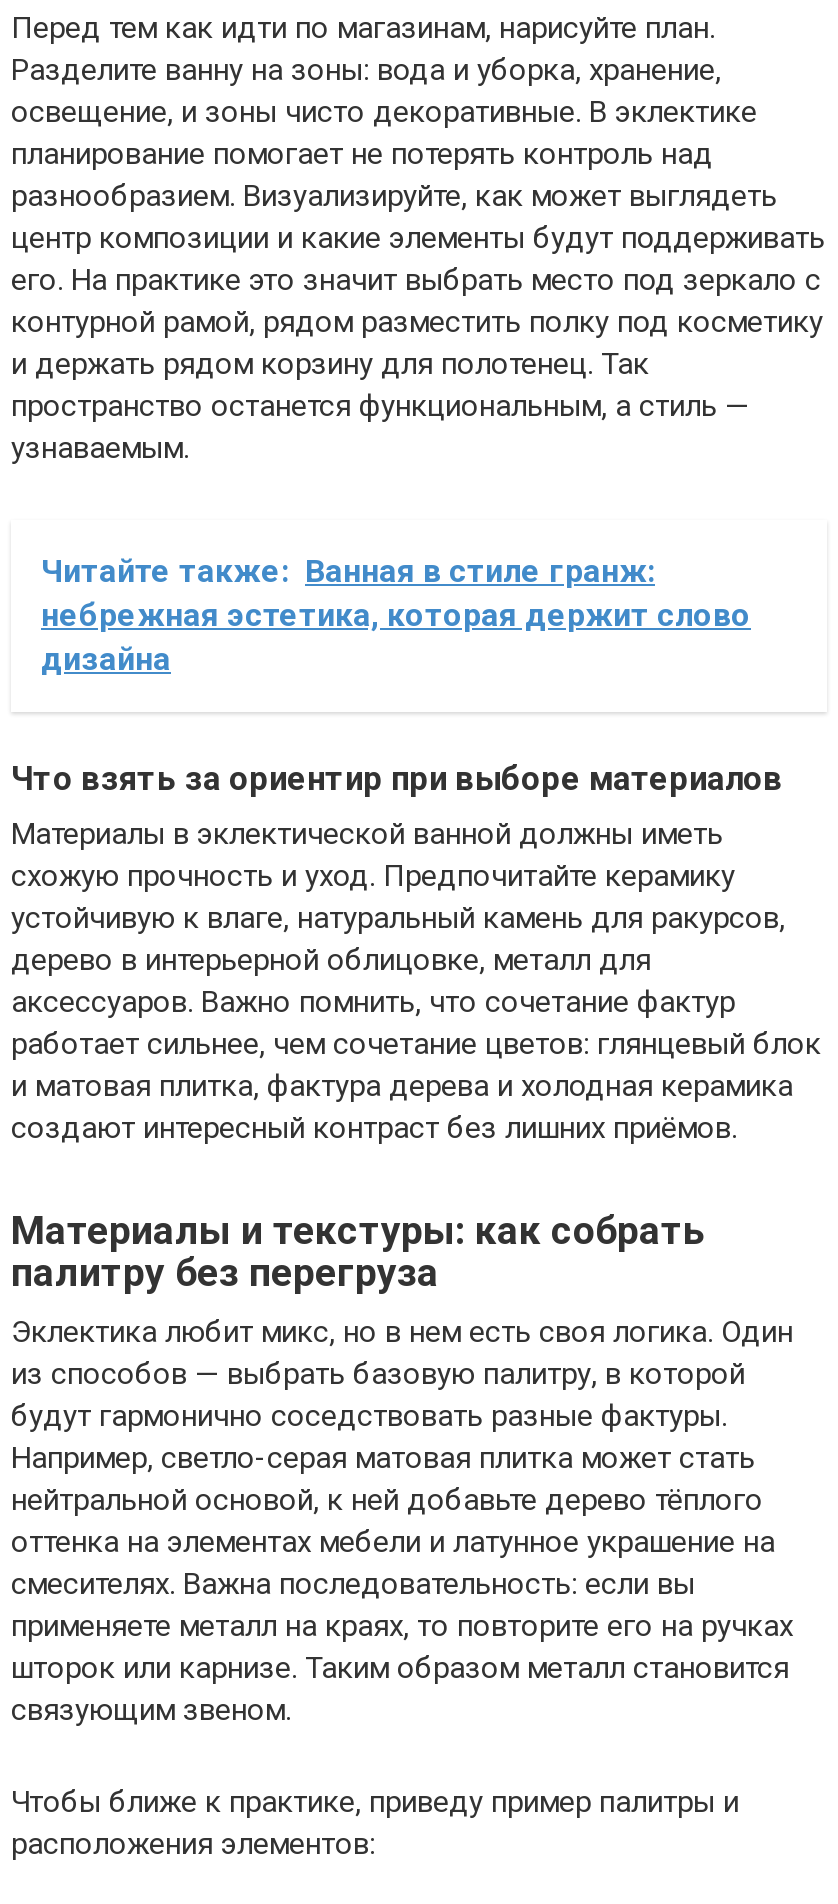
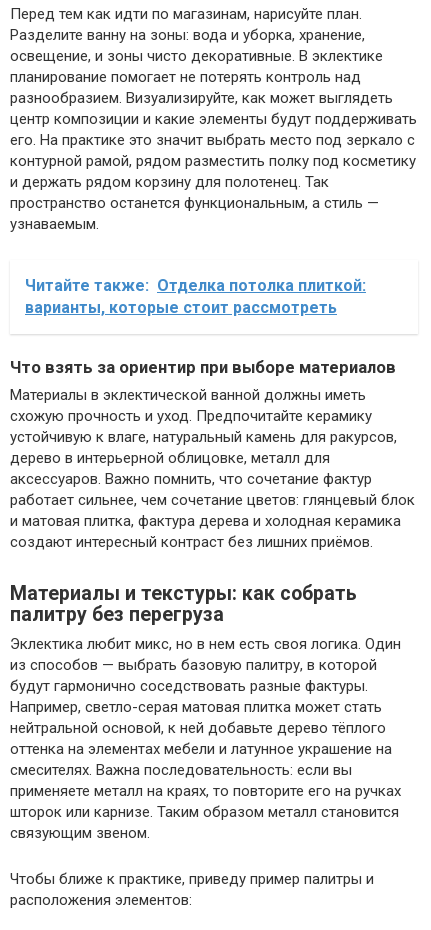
- Читайте также: Ванная в стиле гранж:
- небрежная эстетика, которая держит слово
- дизайна
+ Читайте также: Отделка потолка плиткой:
+ варианты, которые стоит рассмотреть
